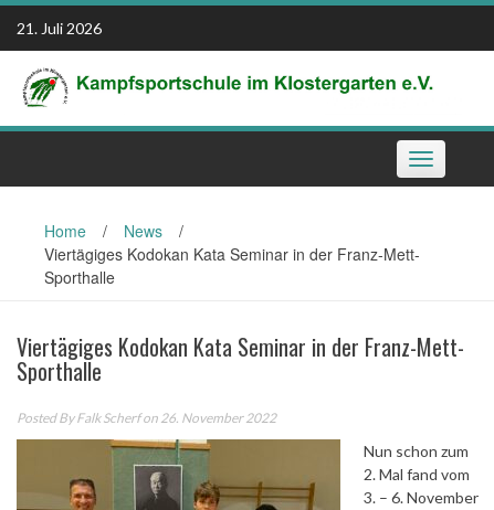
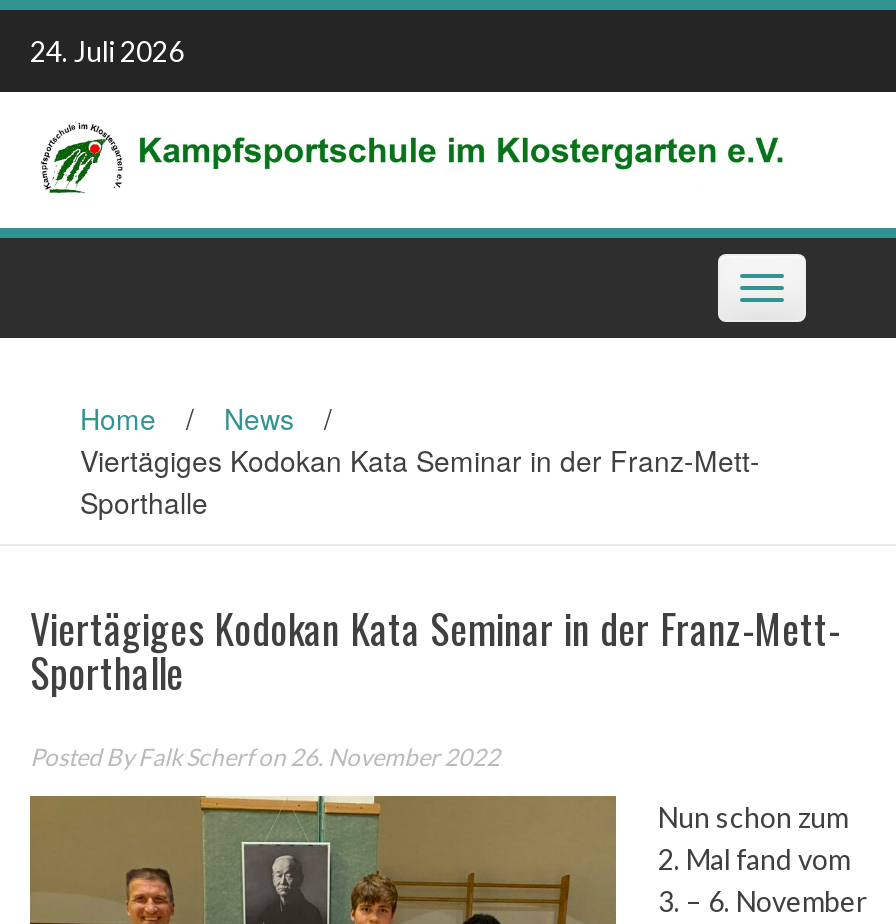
- 21. Juli 2026
+ 24. Juli 2026
